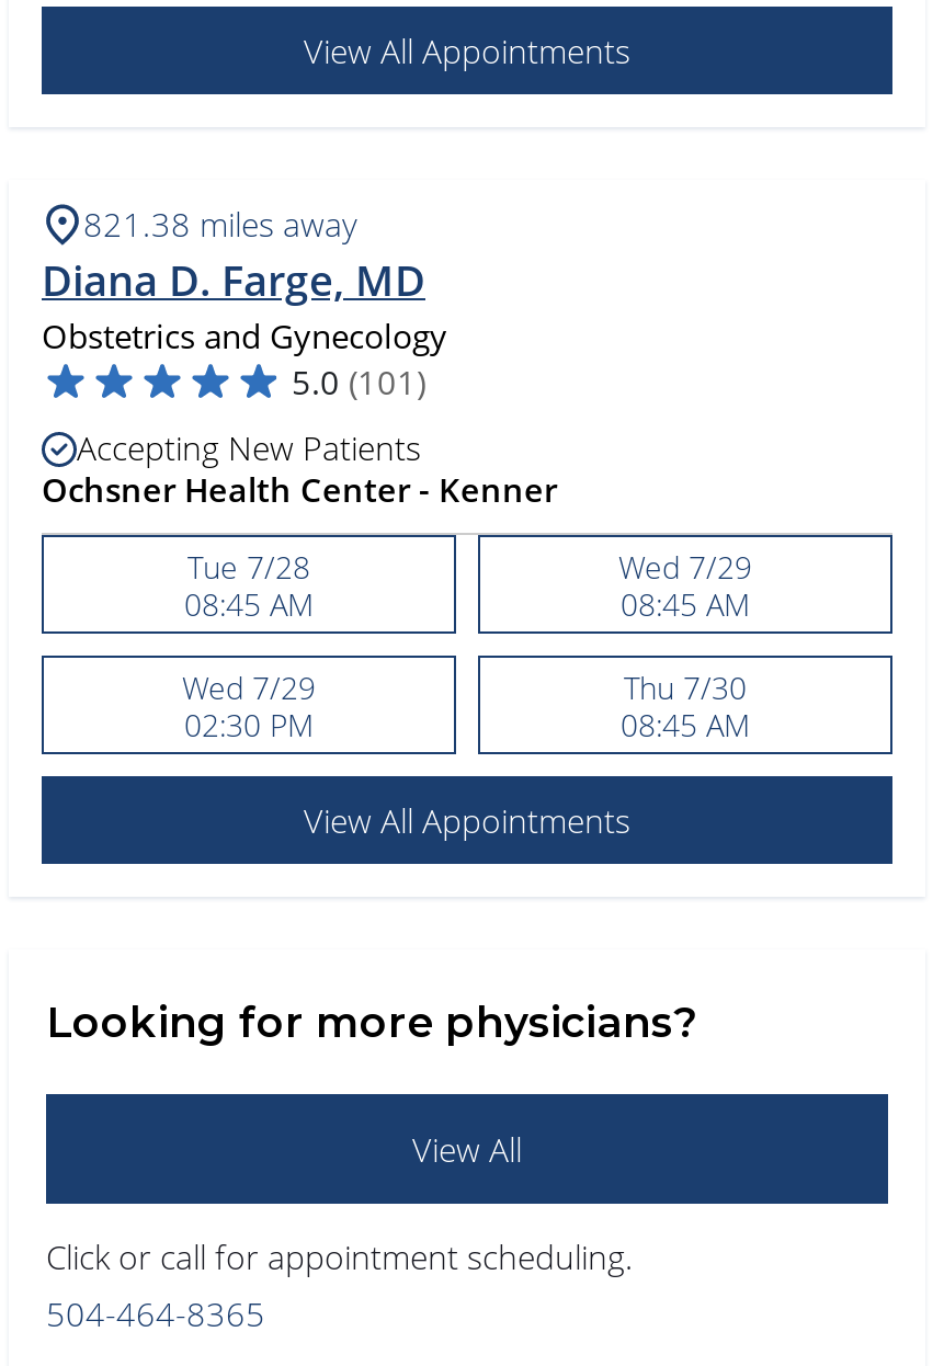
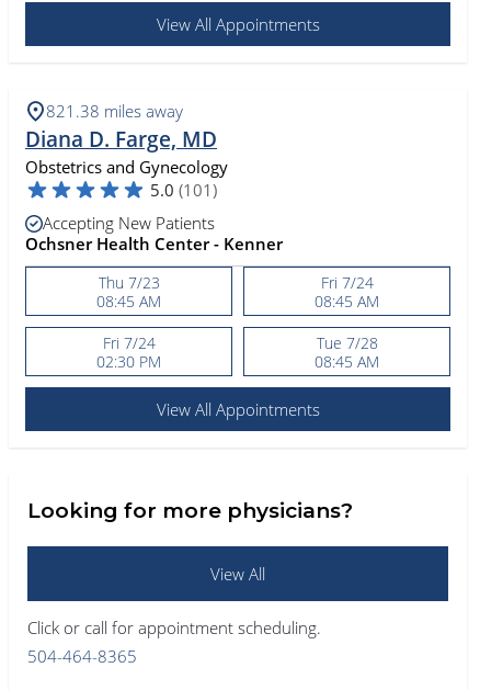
- Tue 7/28
+ Thu 7/23

- Wed 7/29
+ Fri 7/24

- Wed 7/29
+ Fri 7/24

- Thu 7/30
+ Tue 7/28
